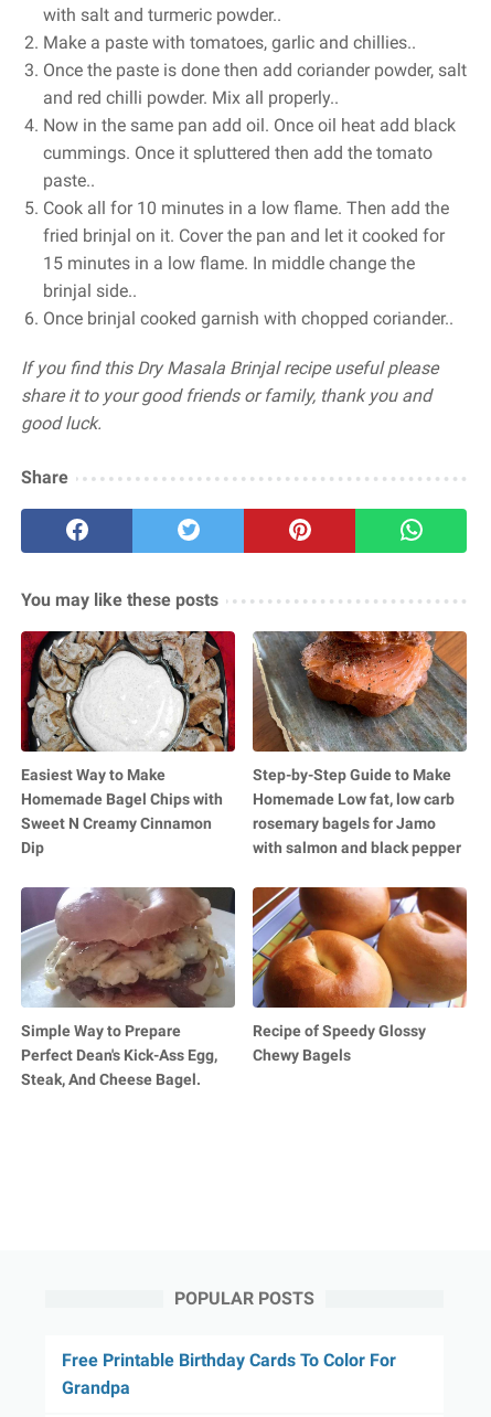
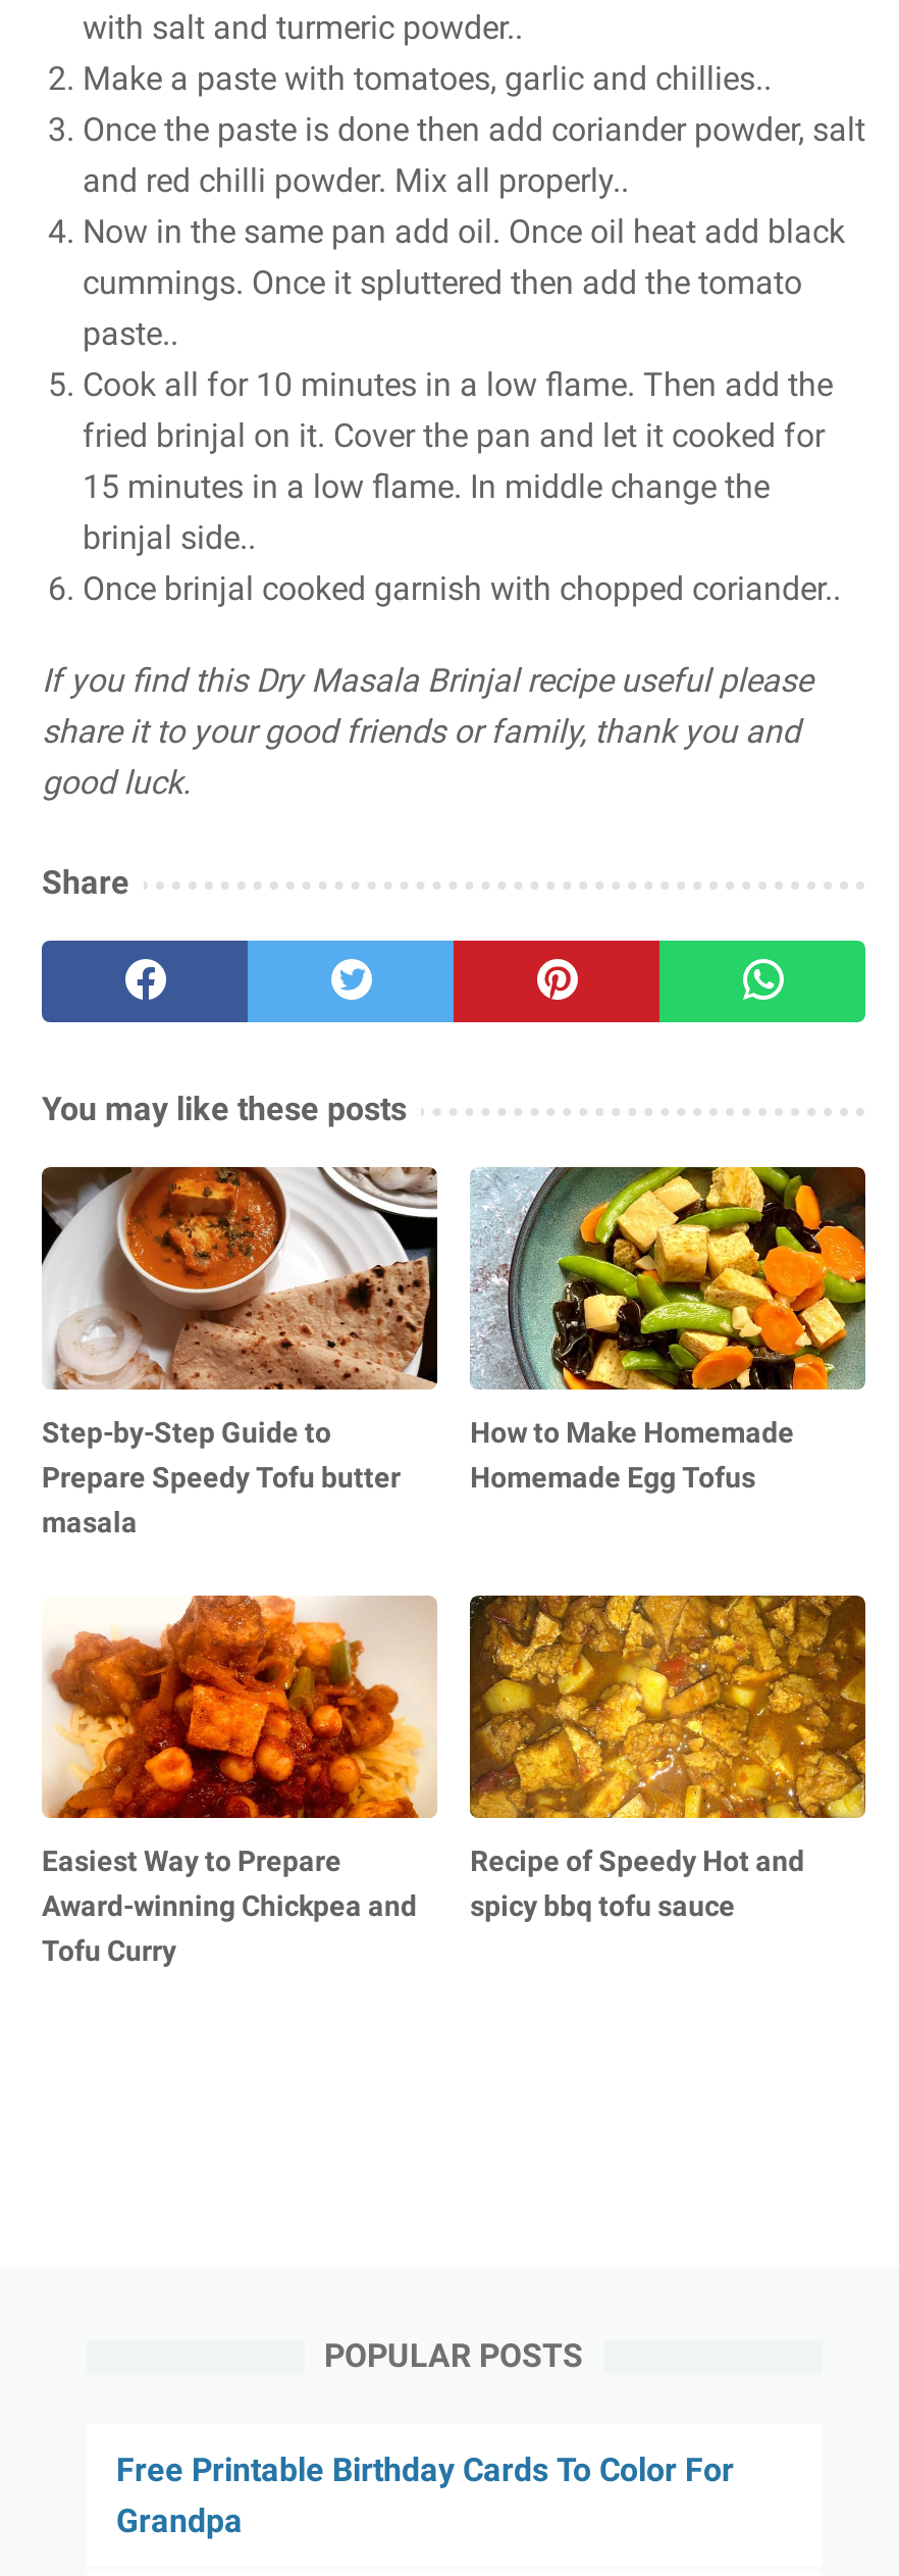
- [image]
- Easiest Way to Make
- Homemade Bagel Chips with
- Sweet N Creamy Cinnamon
- Dip
+ [image]
+ Step-by-Step Guide to
+ Prepare Speedy Tofu butter
+ masala

- [image]
- Step-by-Step Guide to Make
- Homemade Low fat, low carb
- rosemary bagels for Jamo
- with salmon and black pepper
+ [image]
+ How to Make Homemade
+ Homemade Egg Tofus

- [image]
- Simple Way to Prepare
- Perfect Dean's Kick-Ass Egg,
- Steak, And Cheese Bagel.
+ [image]
+ Easiest Way to Prepare
+ Award-winning Chickpea and
+ Tofu Curry

- [image]
- Recipe of Speedy Glossy
- Chewy Bagels
+ [image]
+ Recipe of Speedy Hot and
+ spicy bbq tofu sauce
